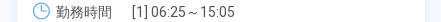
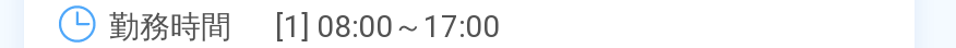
- 勤務時間 [1] 06:25～15:05
+ 勤務時間 [1] 08:00～17:00
